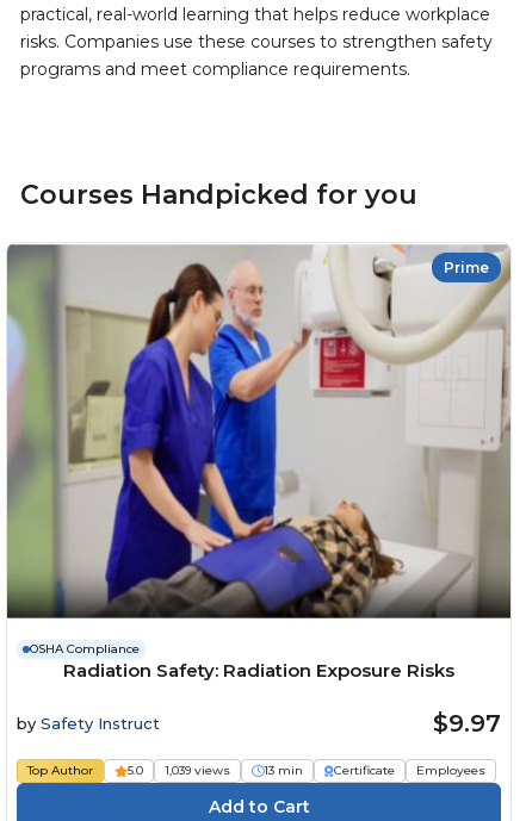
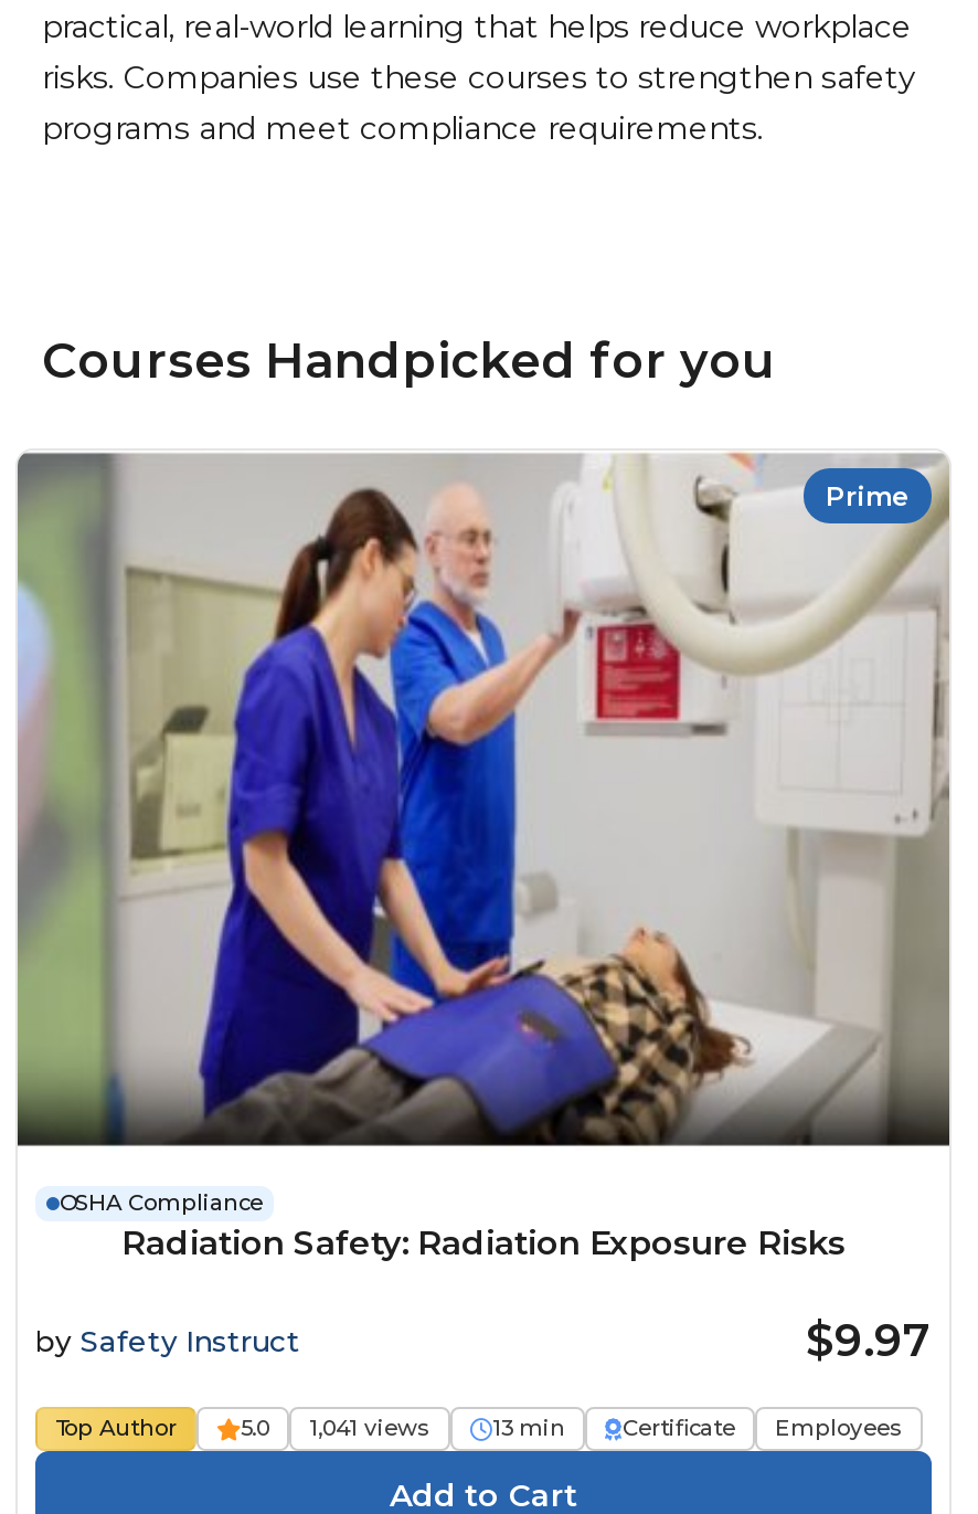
- 5.0 1,039 views
+ 5.0 1,041 views
